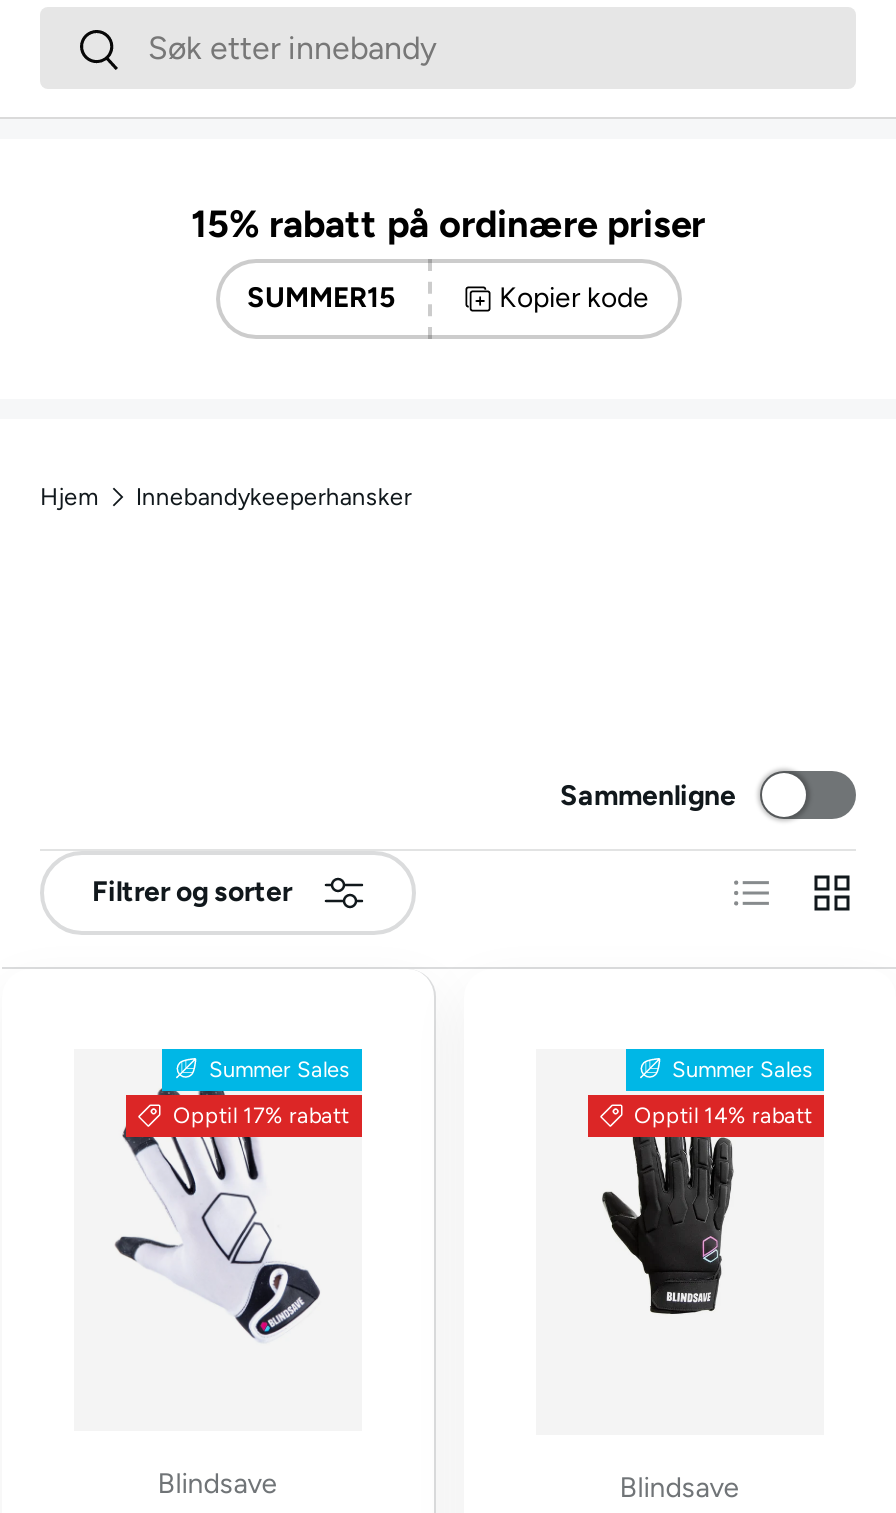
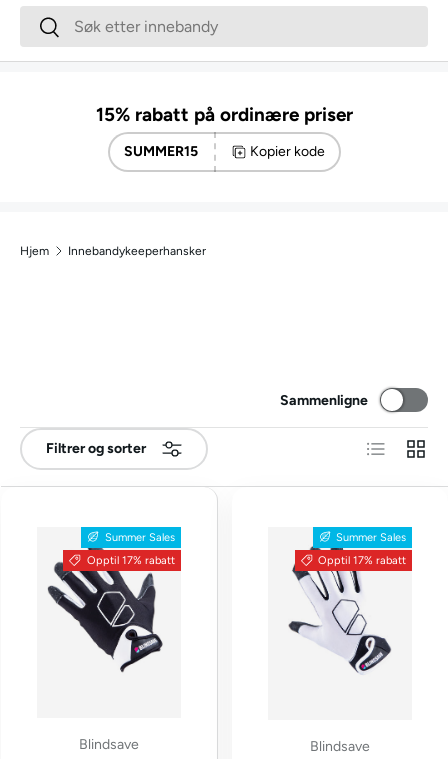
- [image]
- Opptil 14% rabatt
+ [image]
+ Opptil 17% rabatt

- [image]
+ [image]
